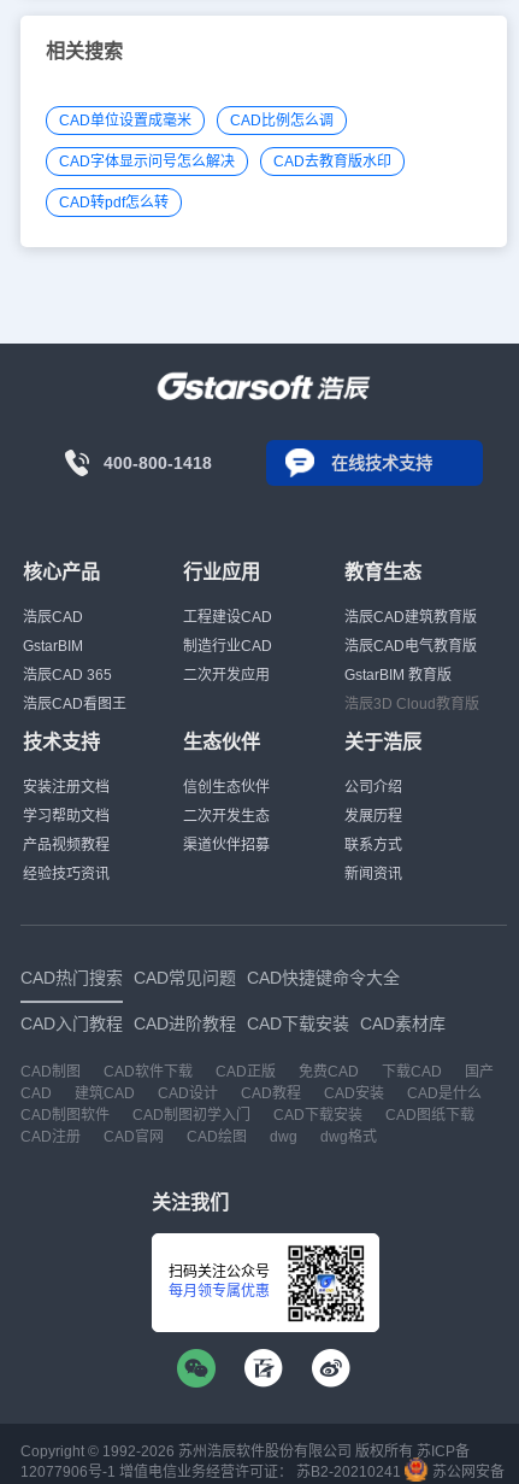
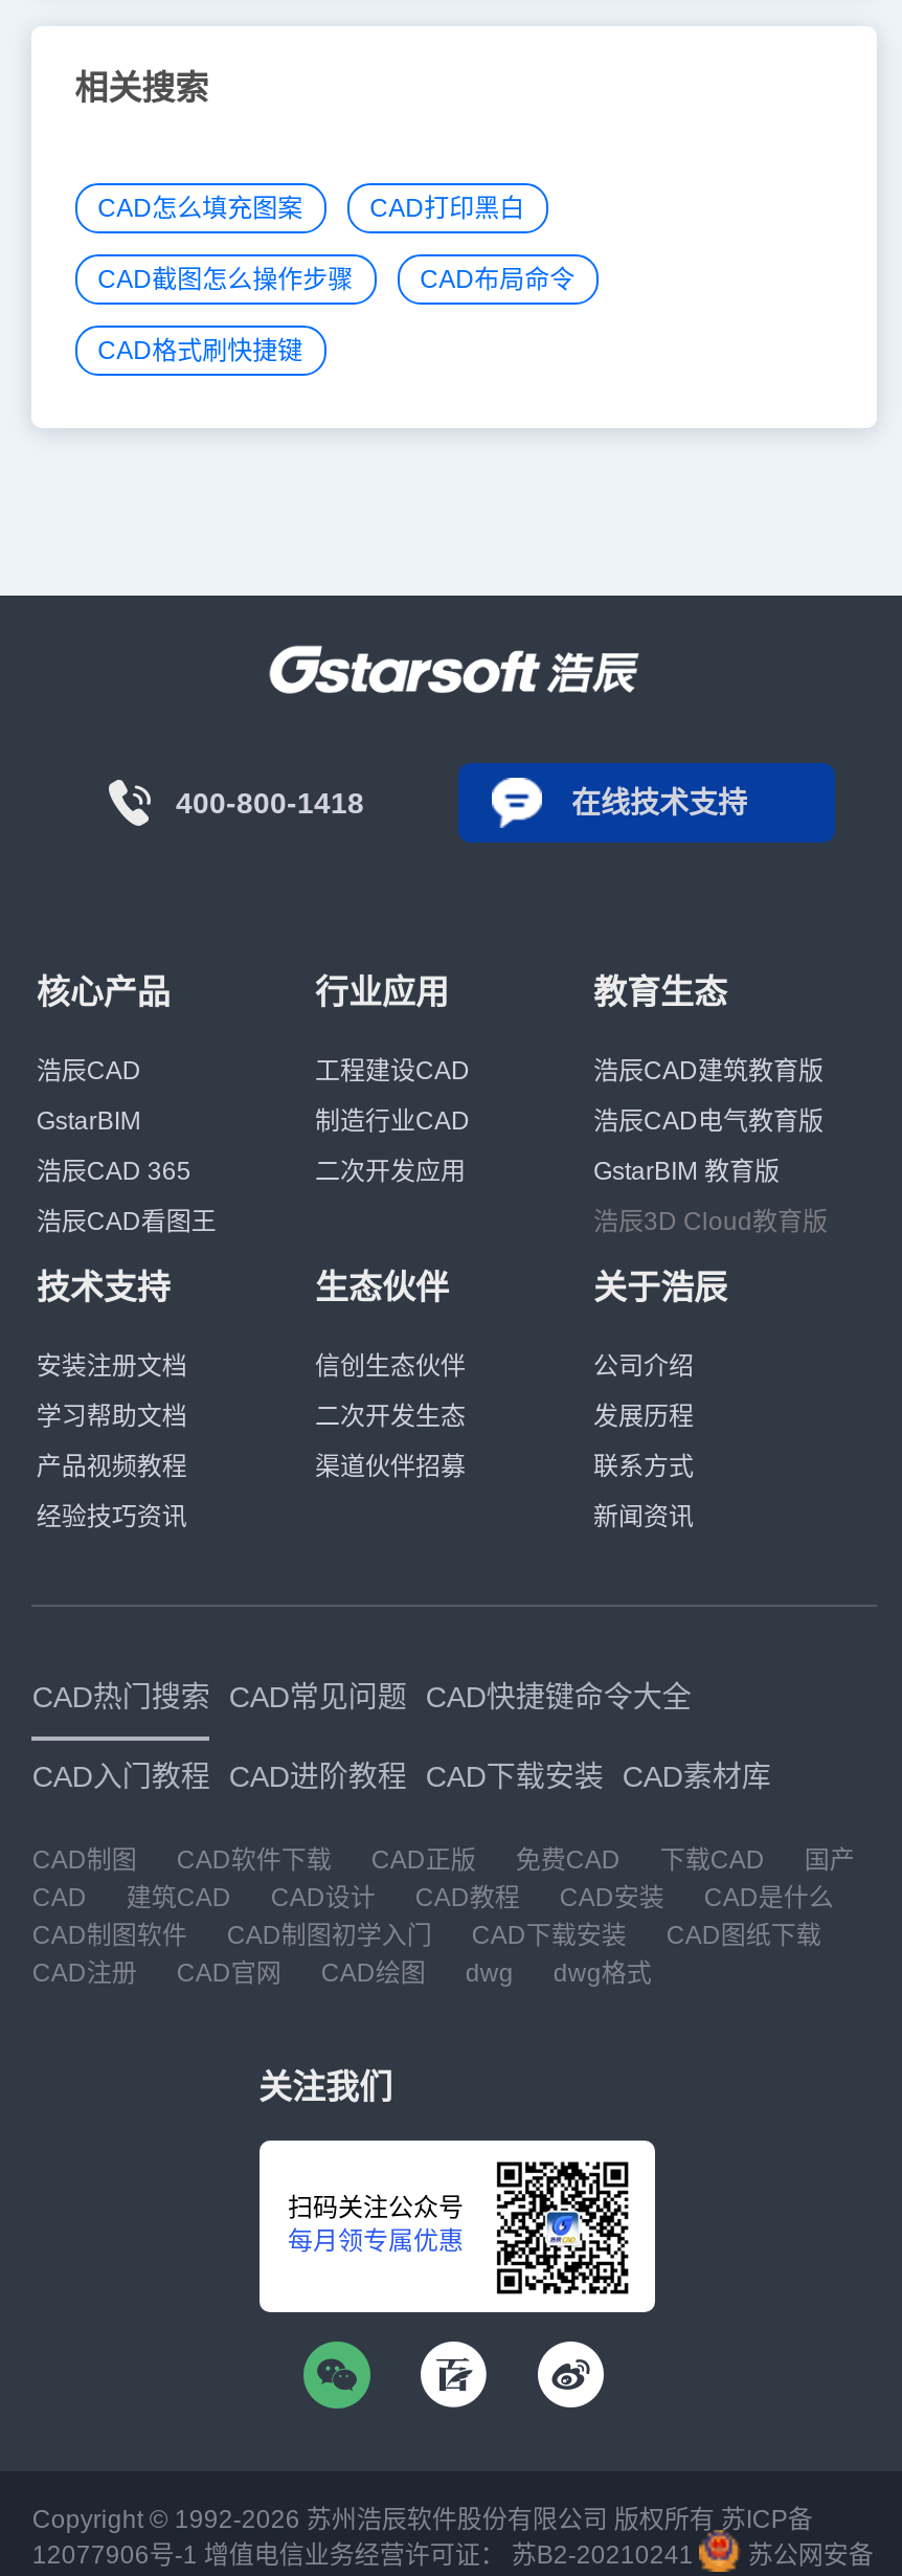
- CAD单位设置成毫米
- CAD比例怎么调
+ CAD怎么填充图案
+ CAD打印黑白

- CAD字体显示问号怎么解决
- CAD去教育版水印
+ CAD截图怎么操作步骤
+ CAD布局命令

- CAD转pdf怎么转
+ CAD格式刷快捷键
